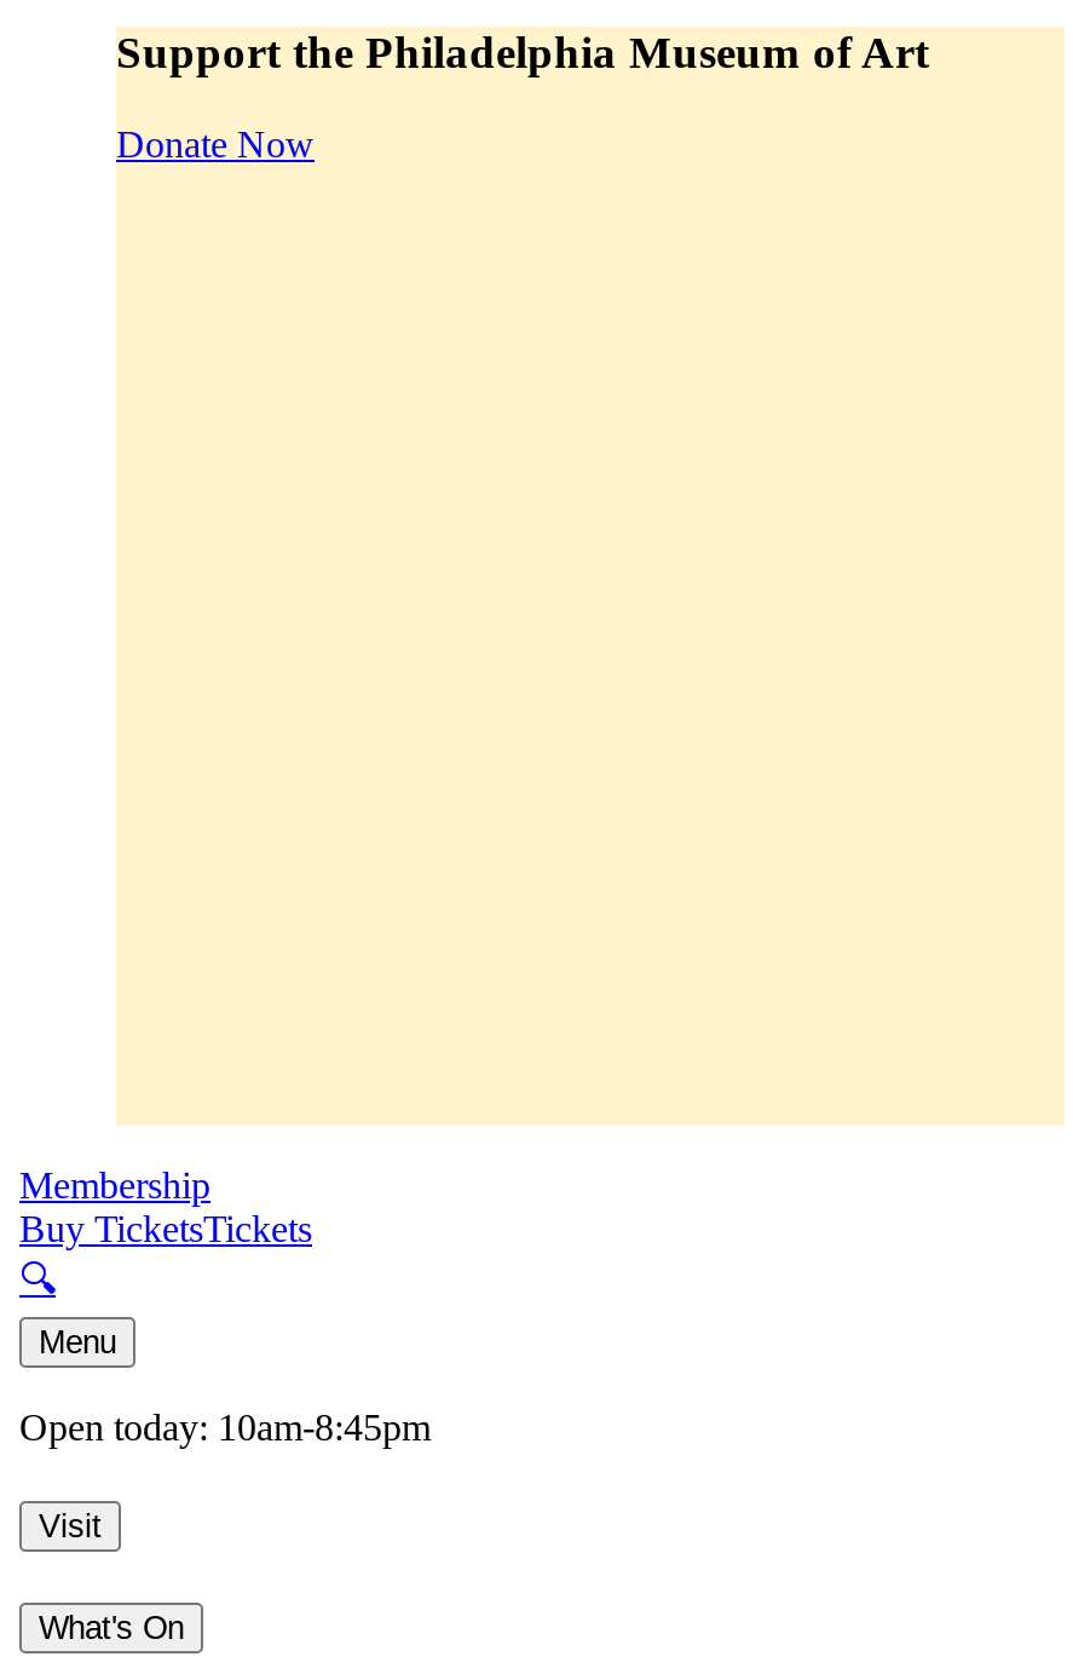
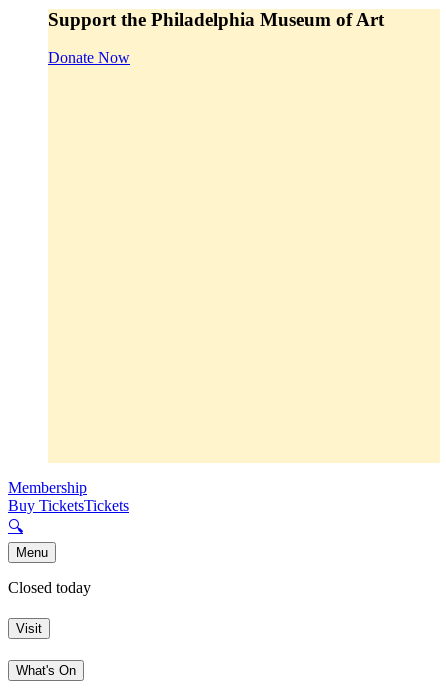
- Open today: 10am-8:45pm
+ Closed today
